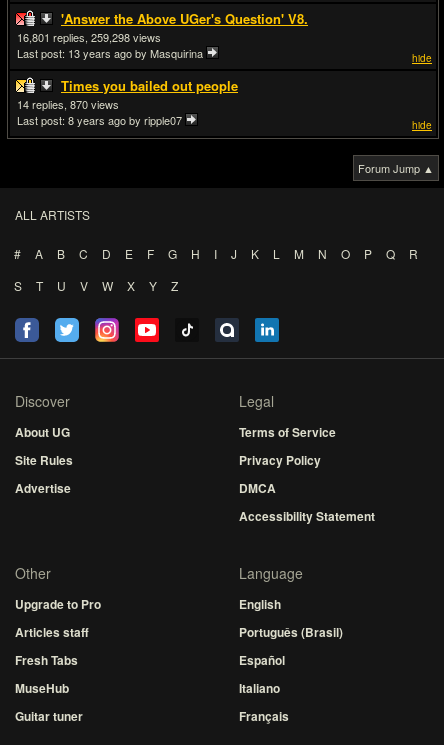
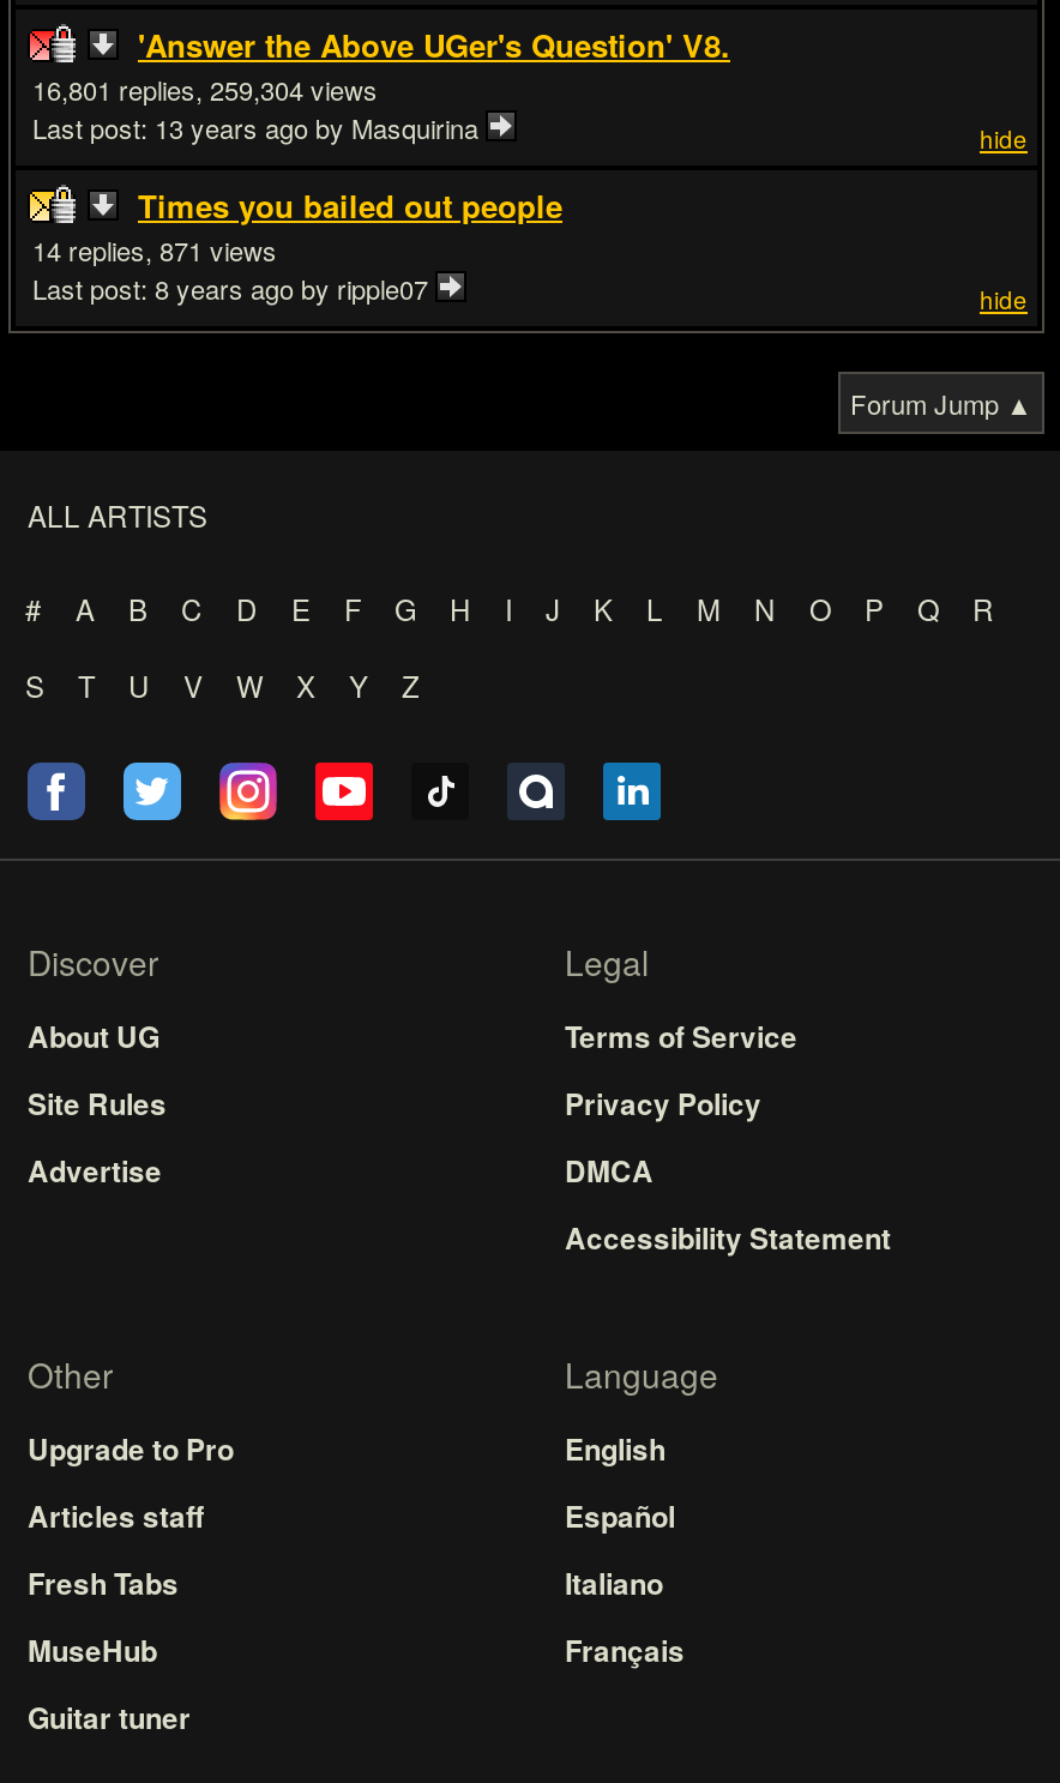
- 259,298
+ 259,304

- 870
+ 871

- Português (Brasil)

moved up: Español | Italiano | Français
